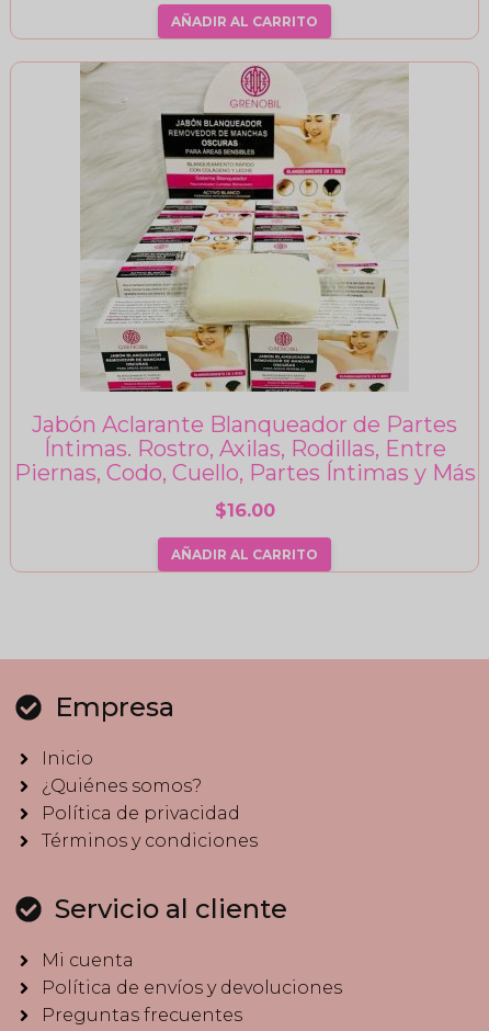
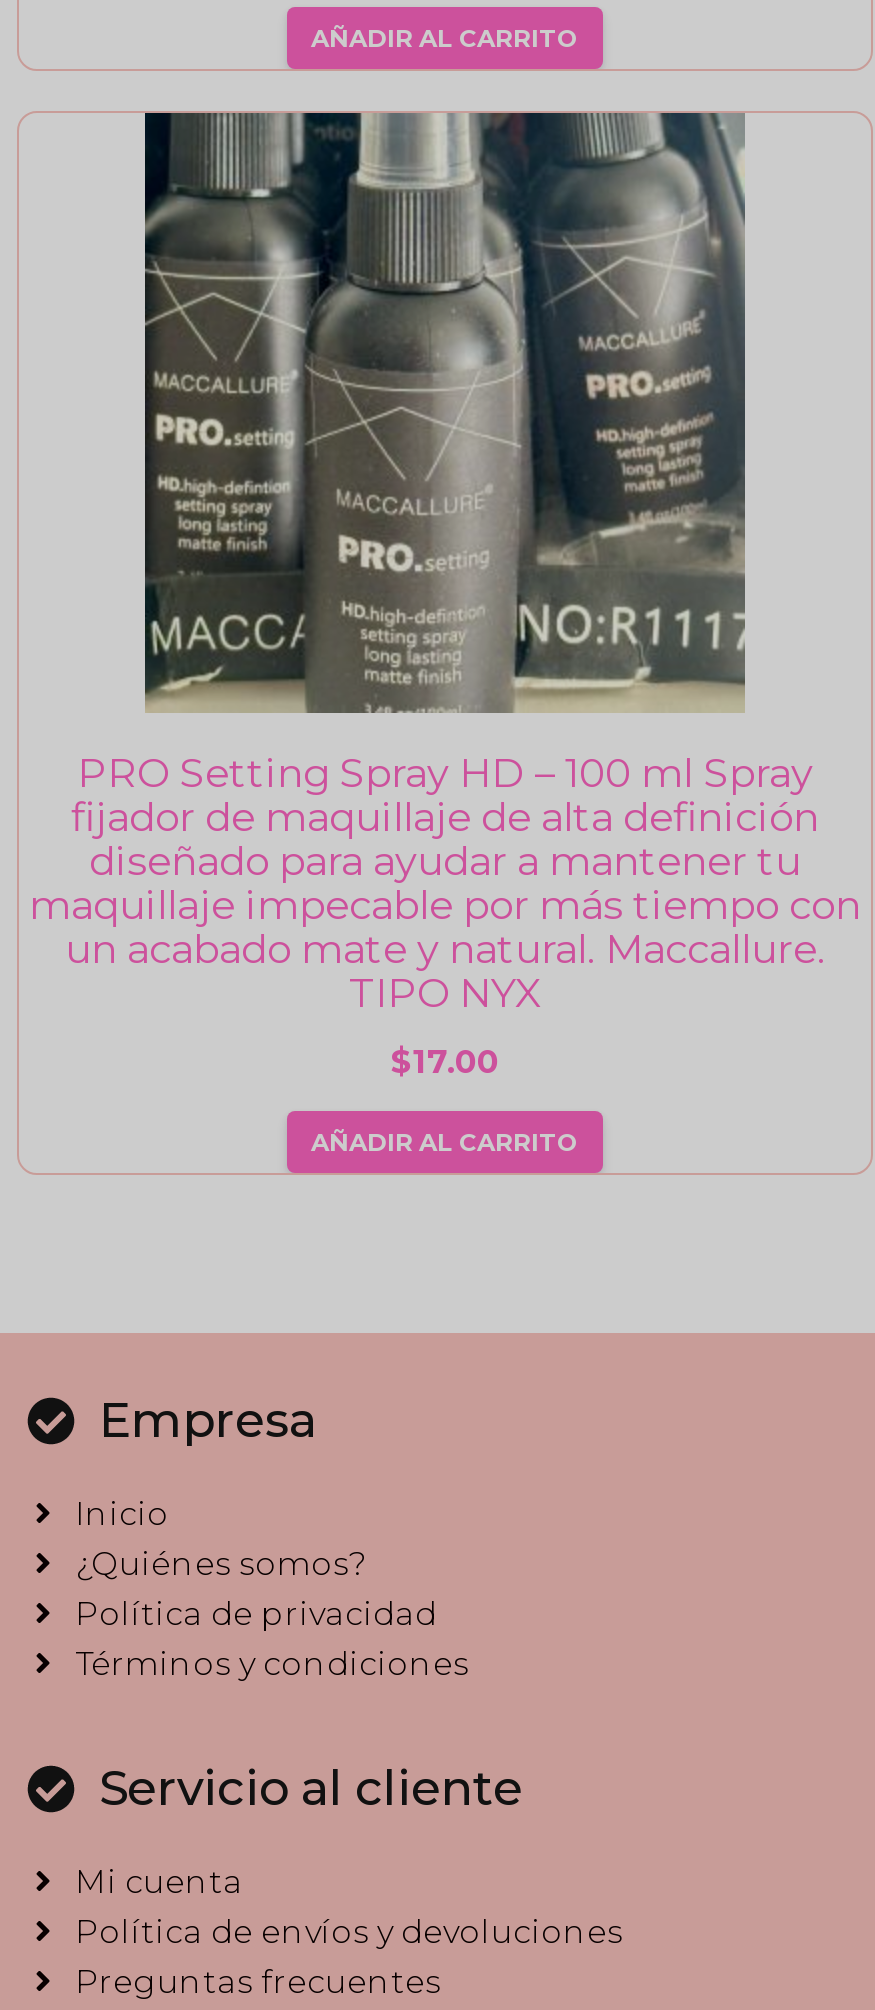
- [image]
+ [image]

- Jabón Aclarante Blanqueador de Partes
- Íntimas. Rostro, Axilas, Rodillas, Entre
- Piernas, Codo, Cuello, Partes Íntimas y Más
+ PRO Setting Spray HD – 100 ml Spray
+ fijador de maquillaje de alta definición
+ diseñado para ayudar a mantener tu
+ maquillaje impecable por más tiempo con
+ un acabado mate y natural. Maccallure.
+ TIPO NYX

- $16.00
+ $17.00
